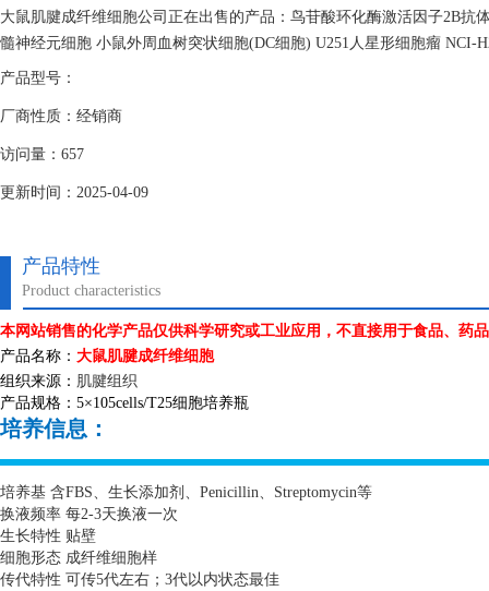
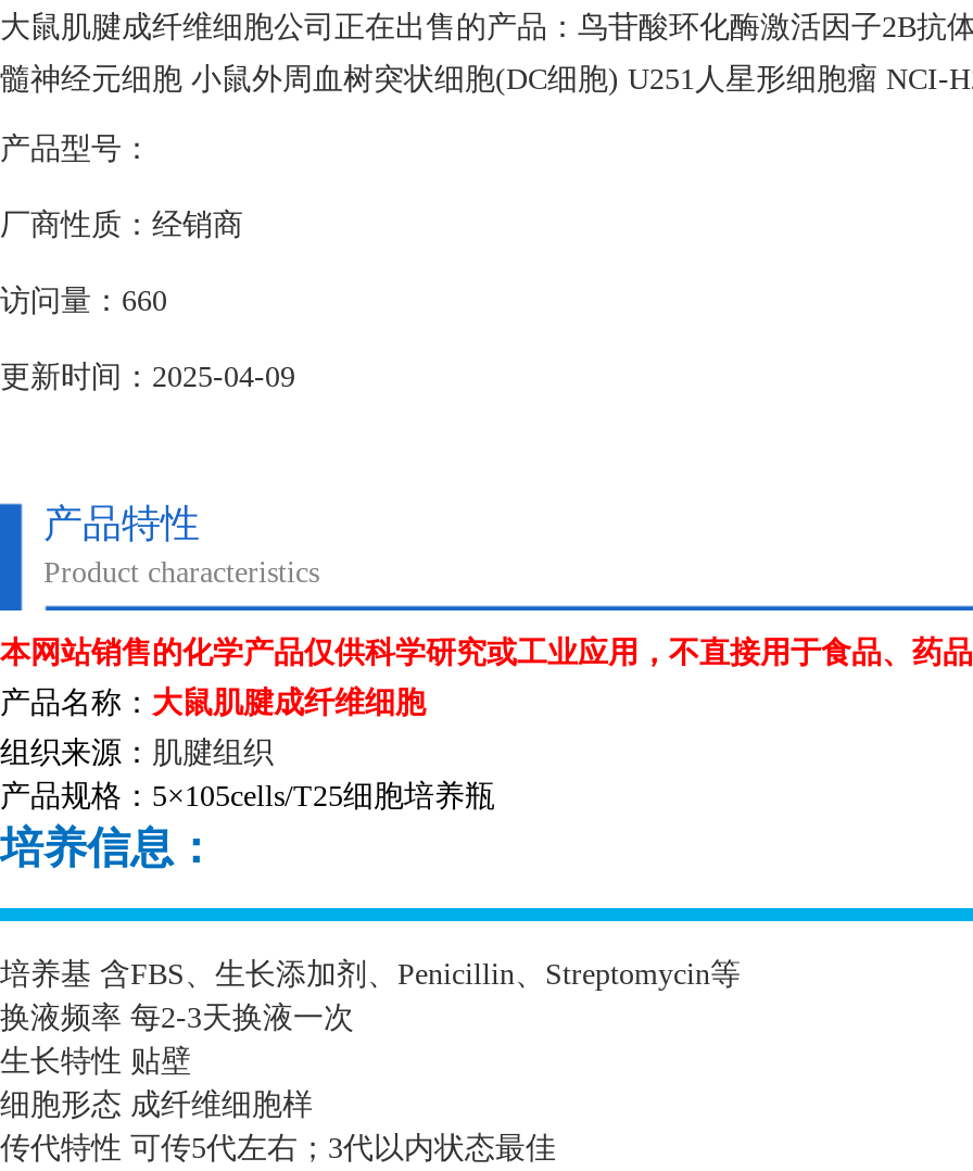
- 访问量：657
+ 访问量：660
